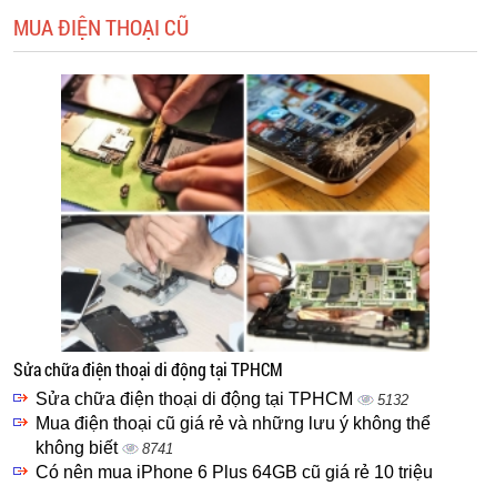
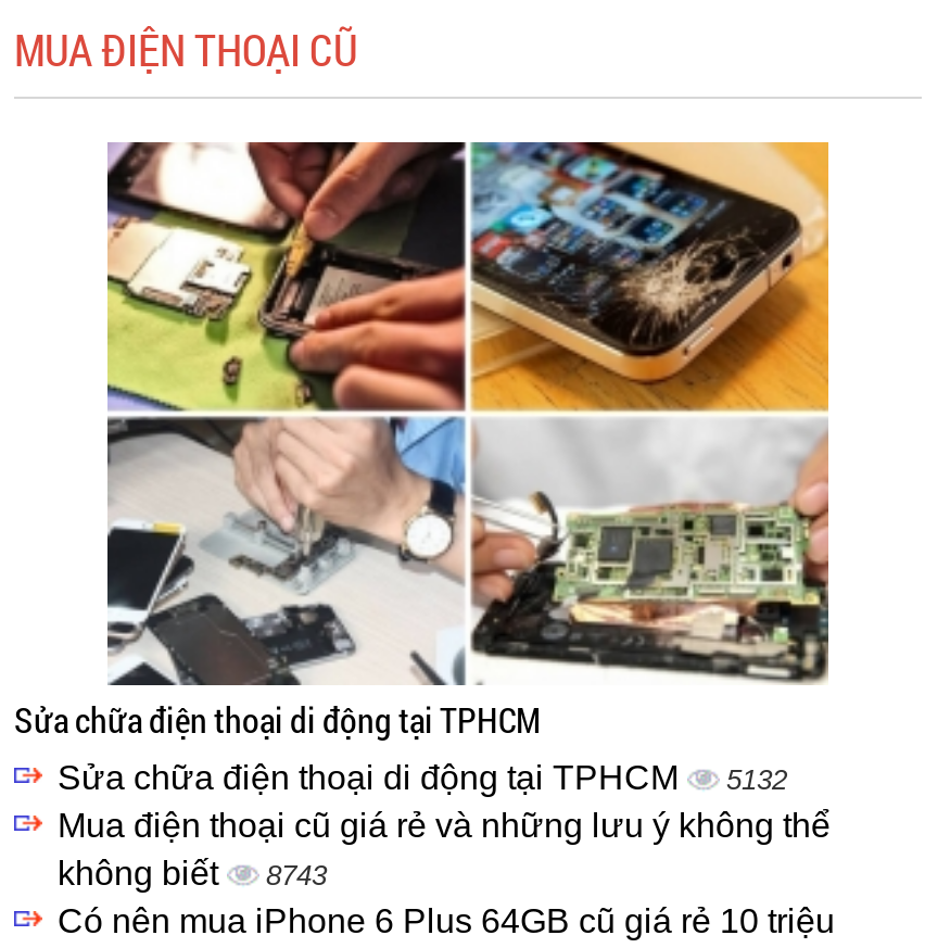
- không biết 8741
+ không biết 8743
